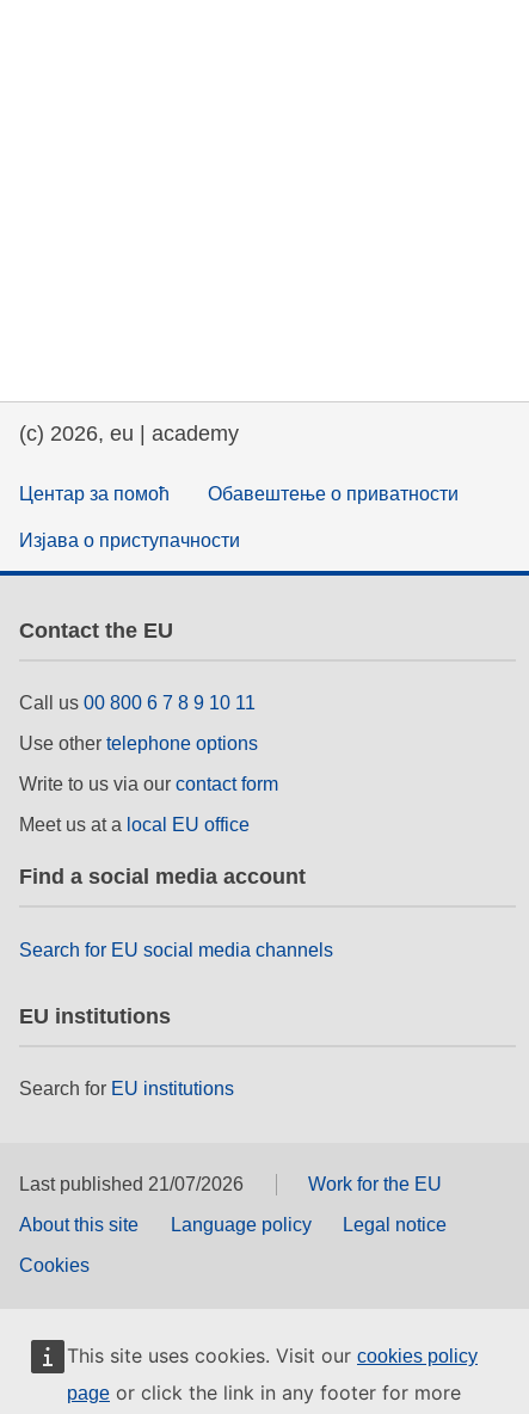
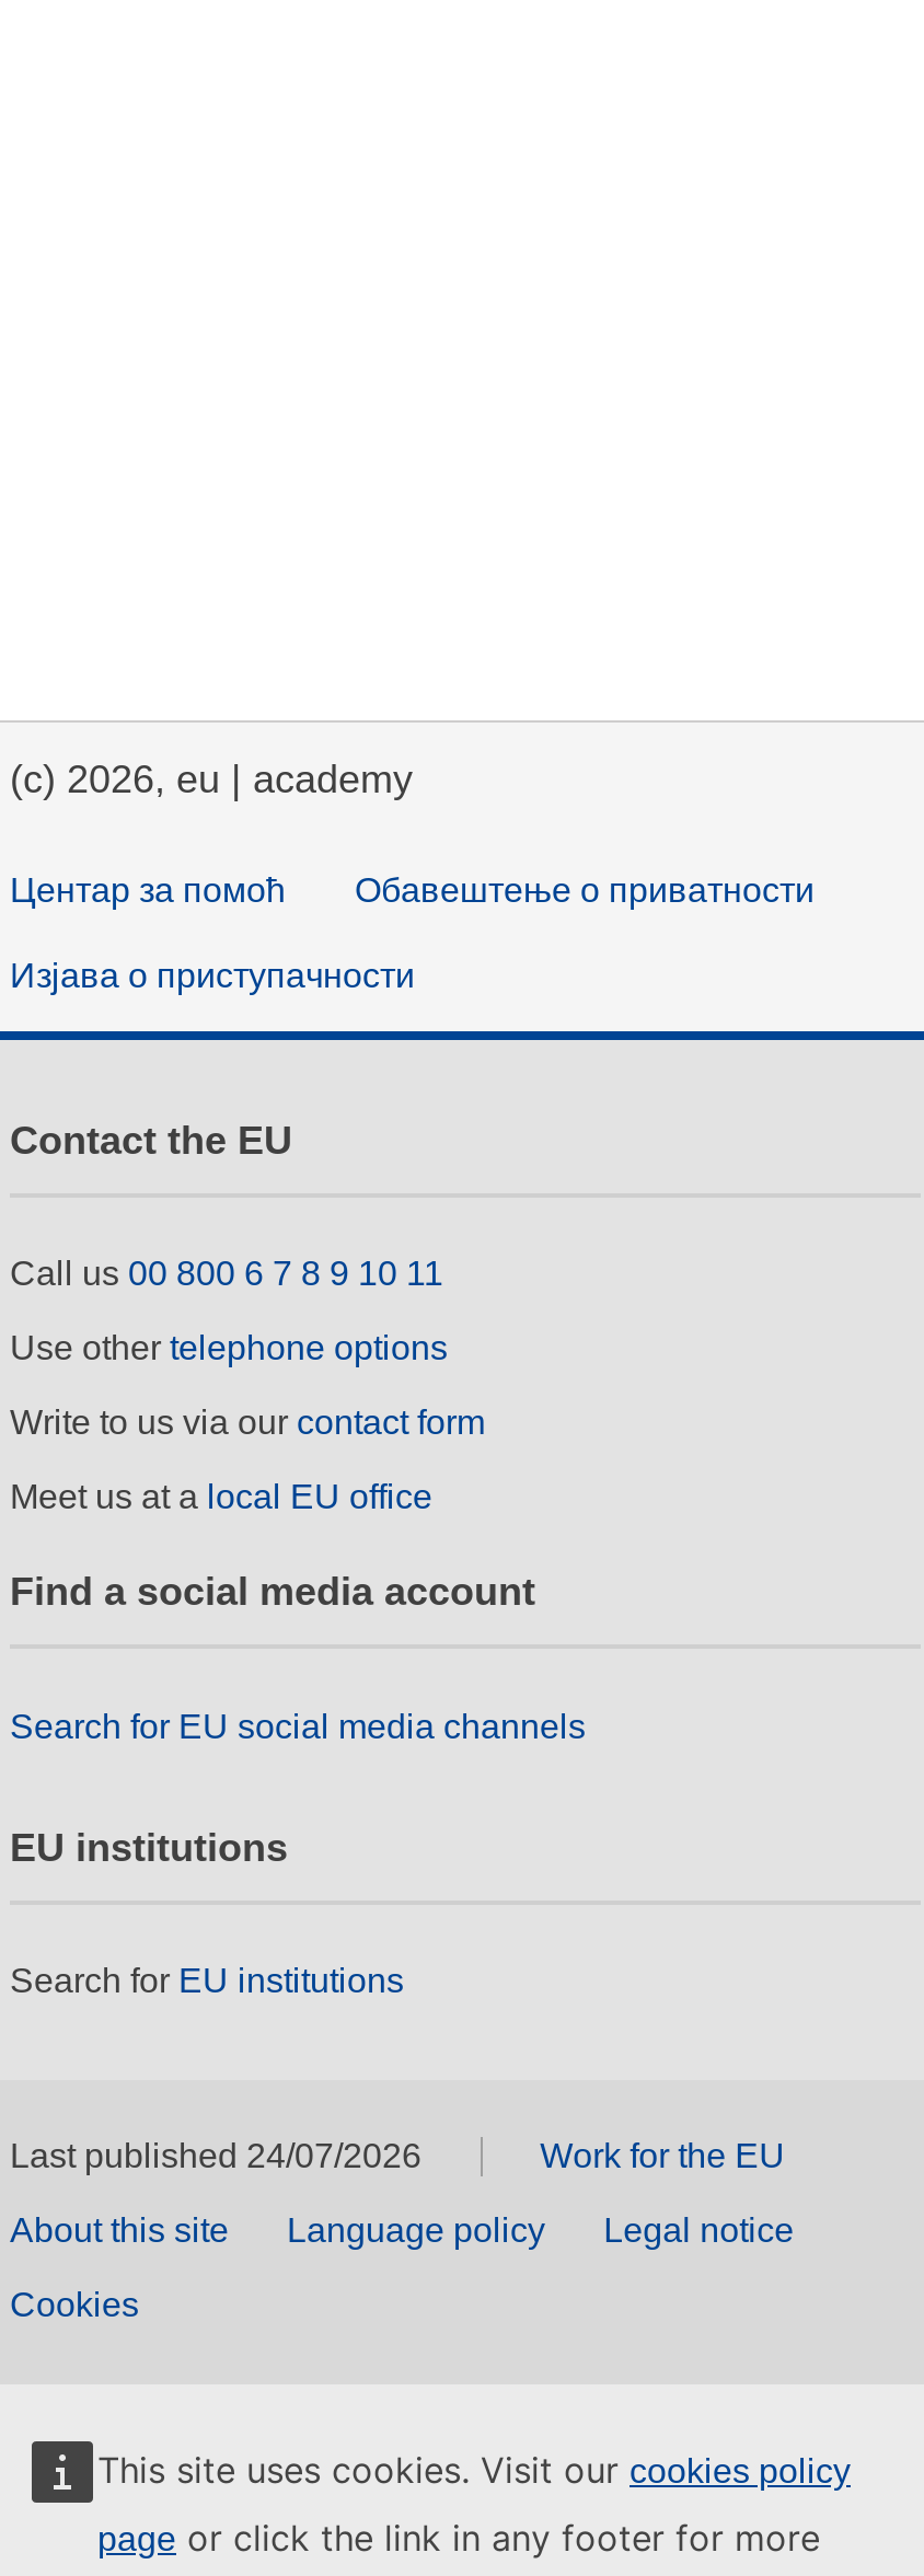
- Last published 21/07/2026
+ Last published 24/07/2026
